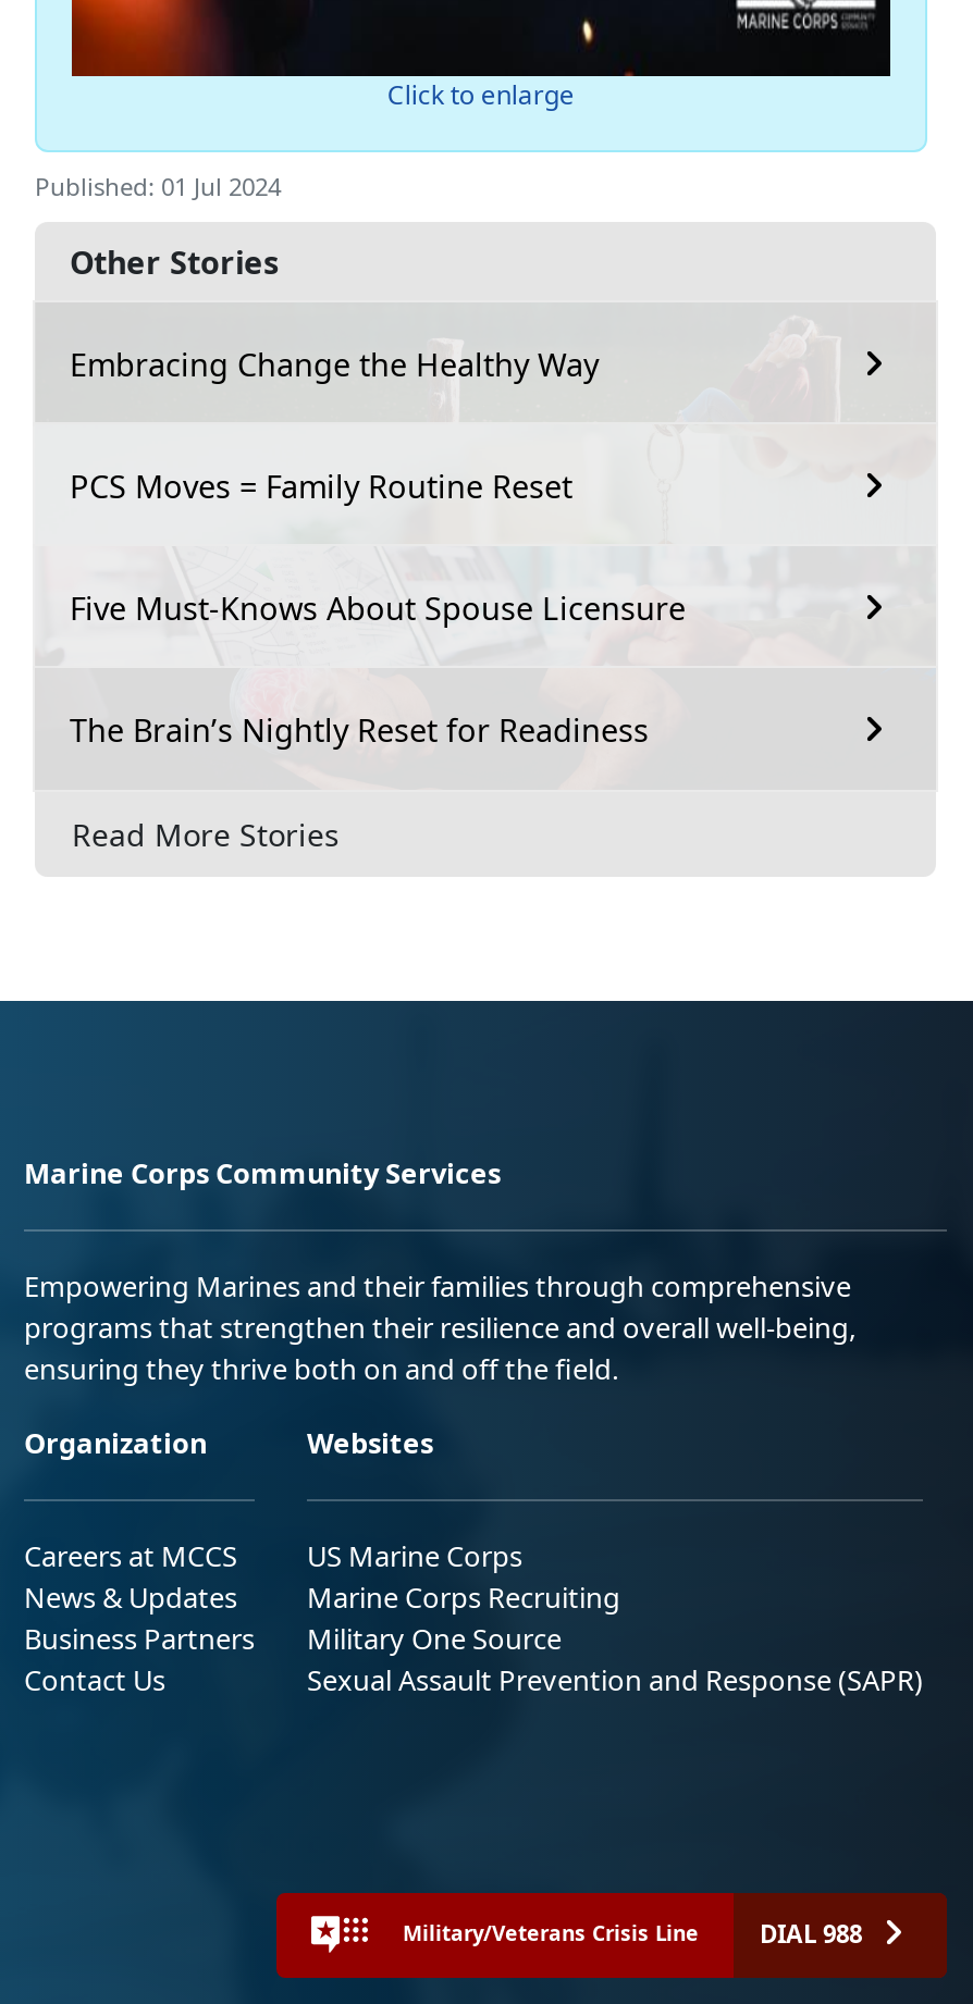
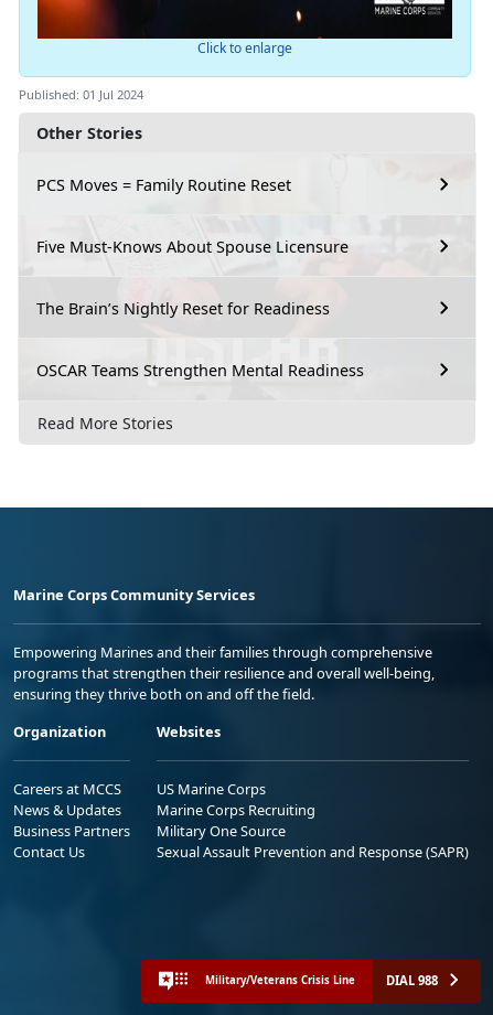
- Embracing Change the Healthy Way

moved up: PCS Moves = Family Routine Reset | Five Must-Knows About Spouse Licensure | The Brain’s Nightly Reset for Readiness

+ OSCAR Teams Strengthen Mental Readiness
